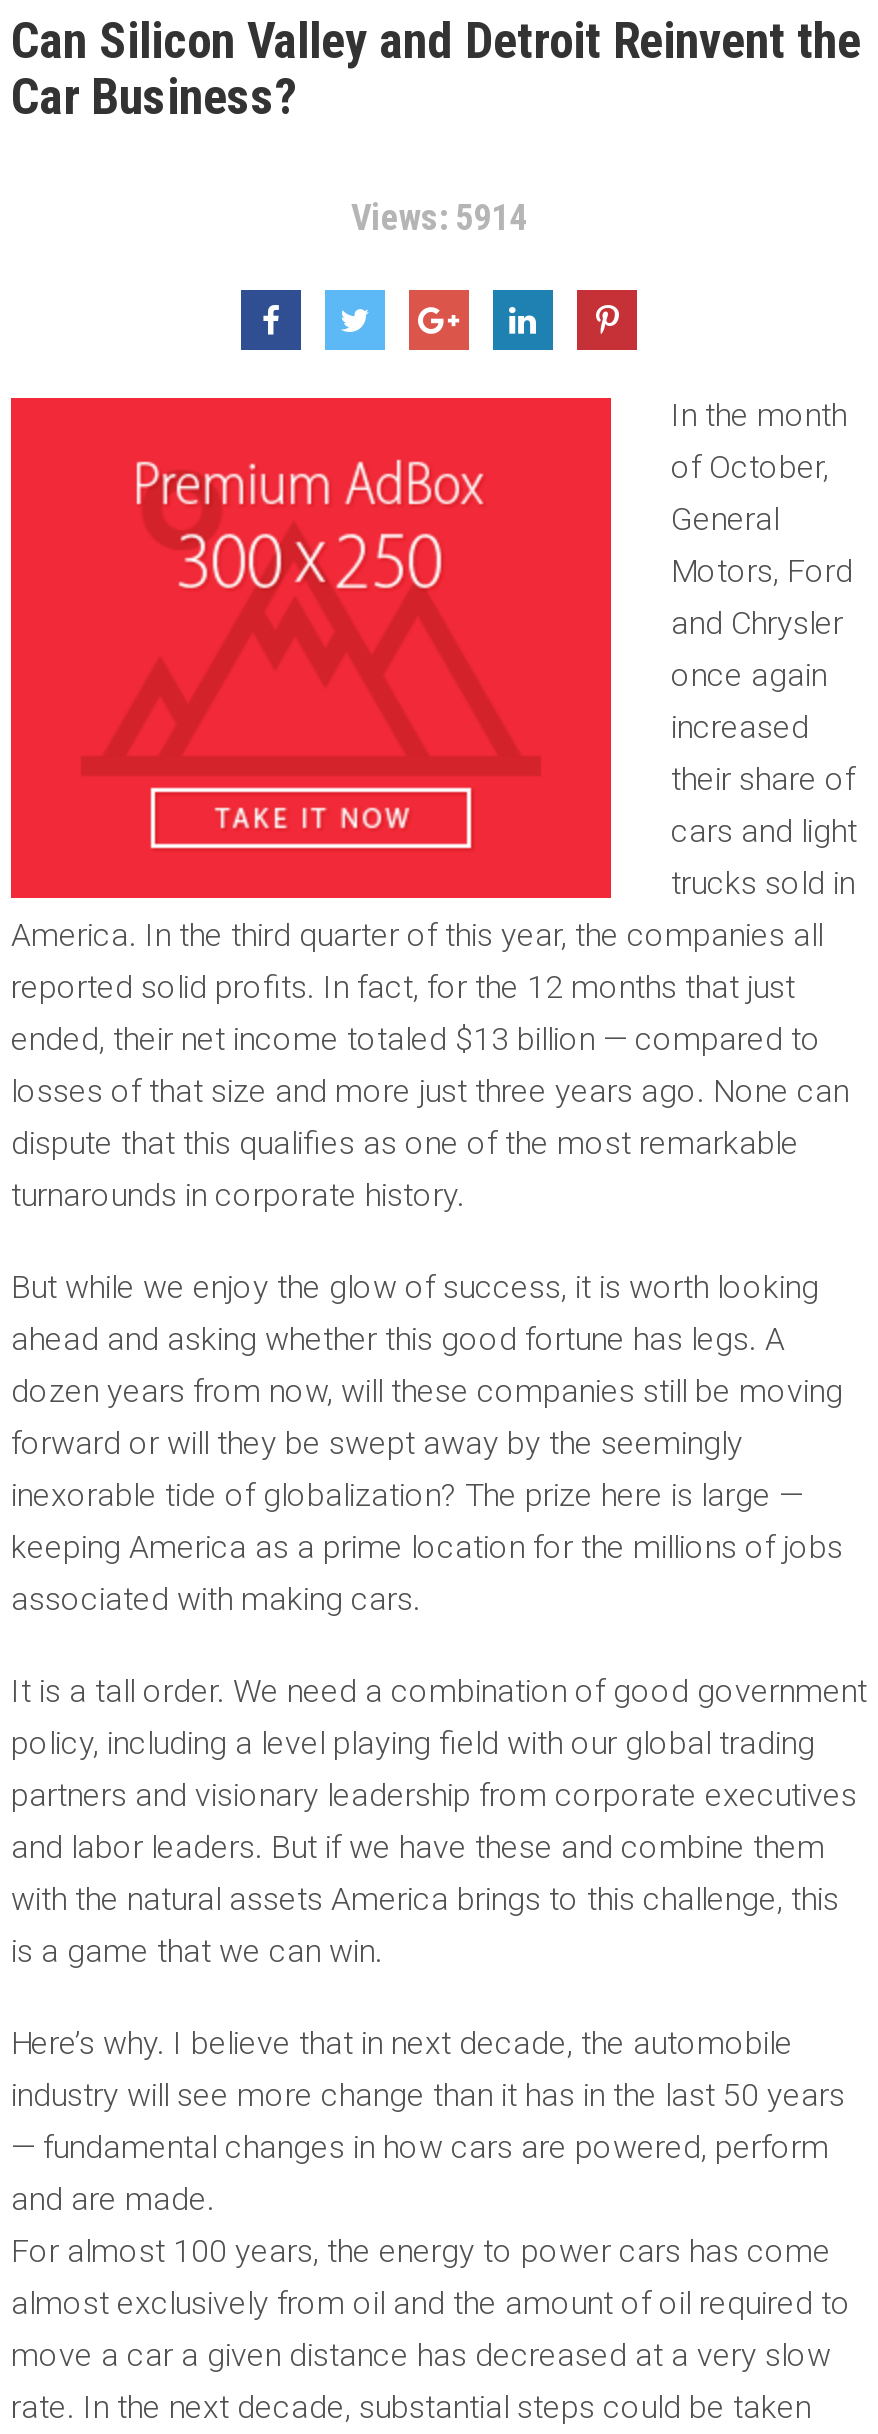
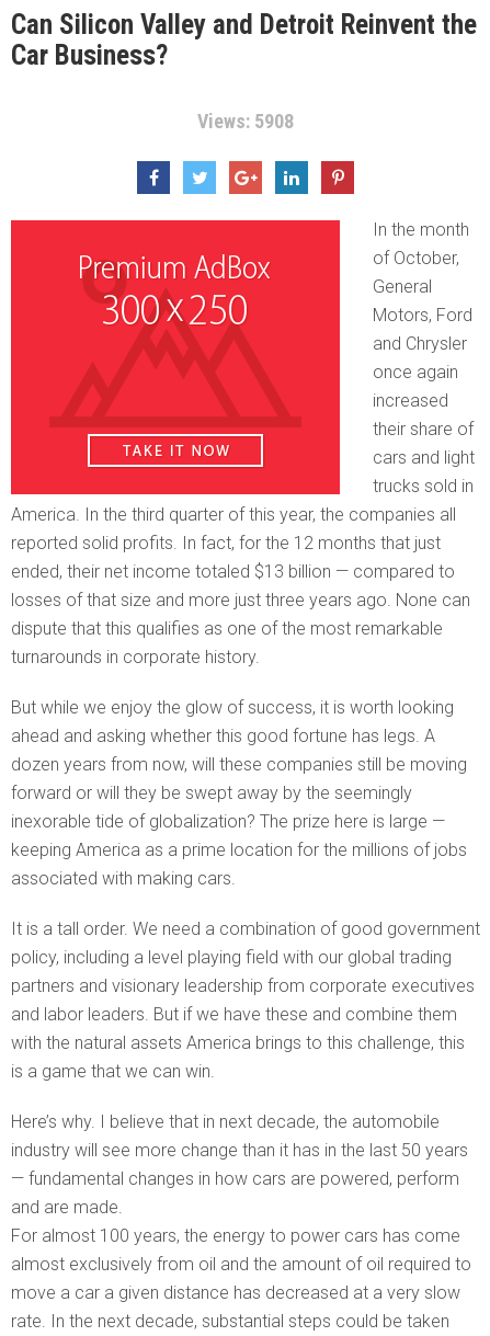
- Views: 5914
+ Views: 5908
